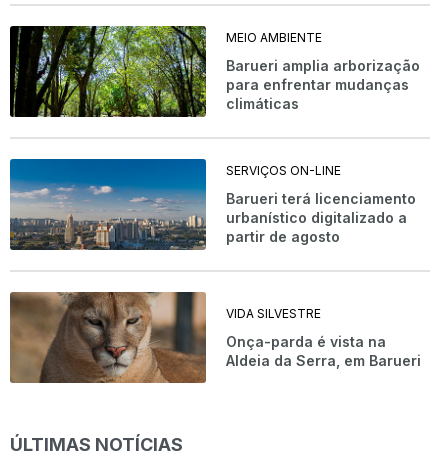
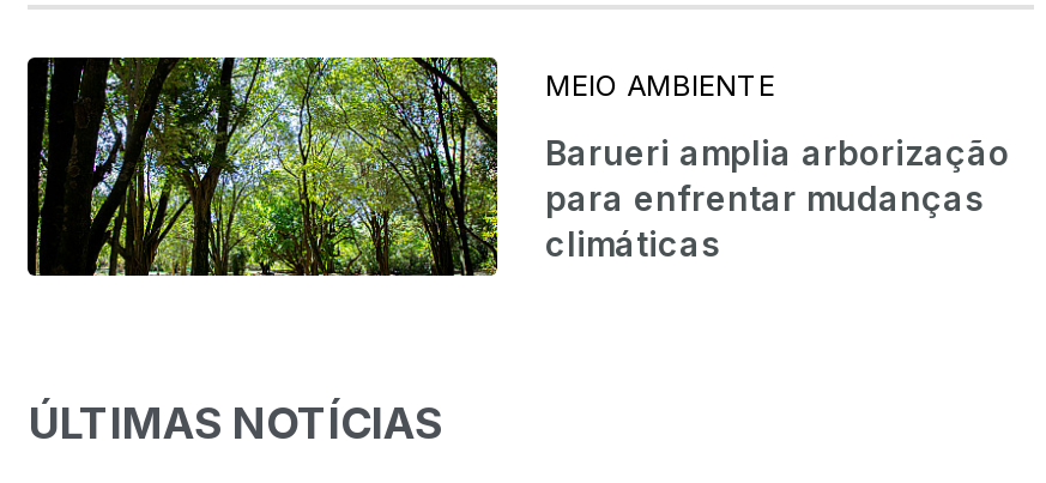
- [image]
- SERVIÇOS ON-LINE
- Barueri terá licenciamento
- urbanístico digitalizado a
- partir de agosto

- [image]
- VIDA SILVESTRE
- Onça-parda é vista na
- Aldeia da Serra, em Barueri
